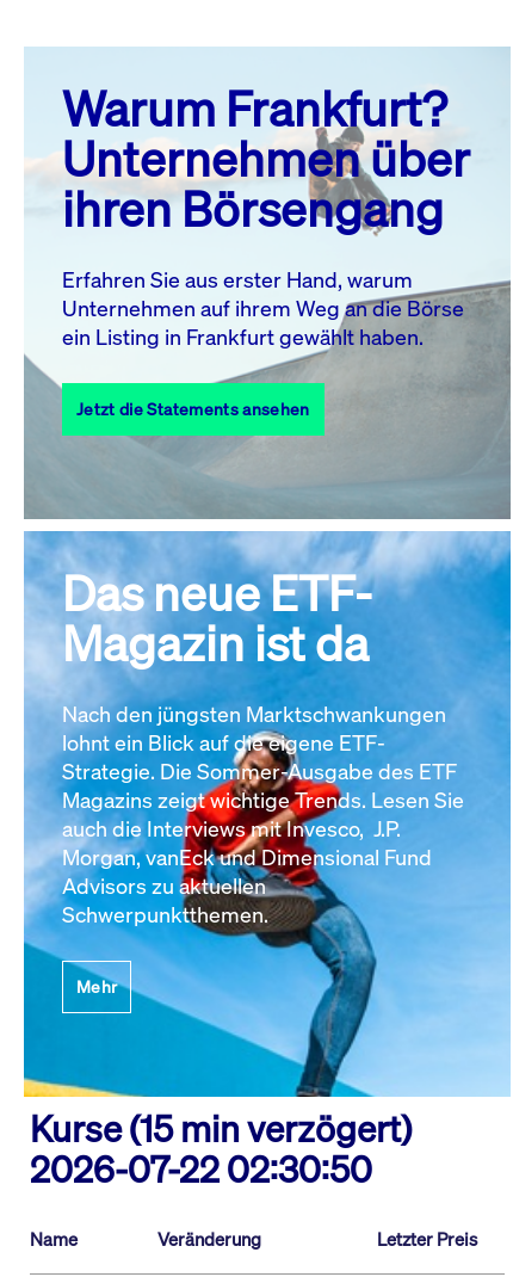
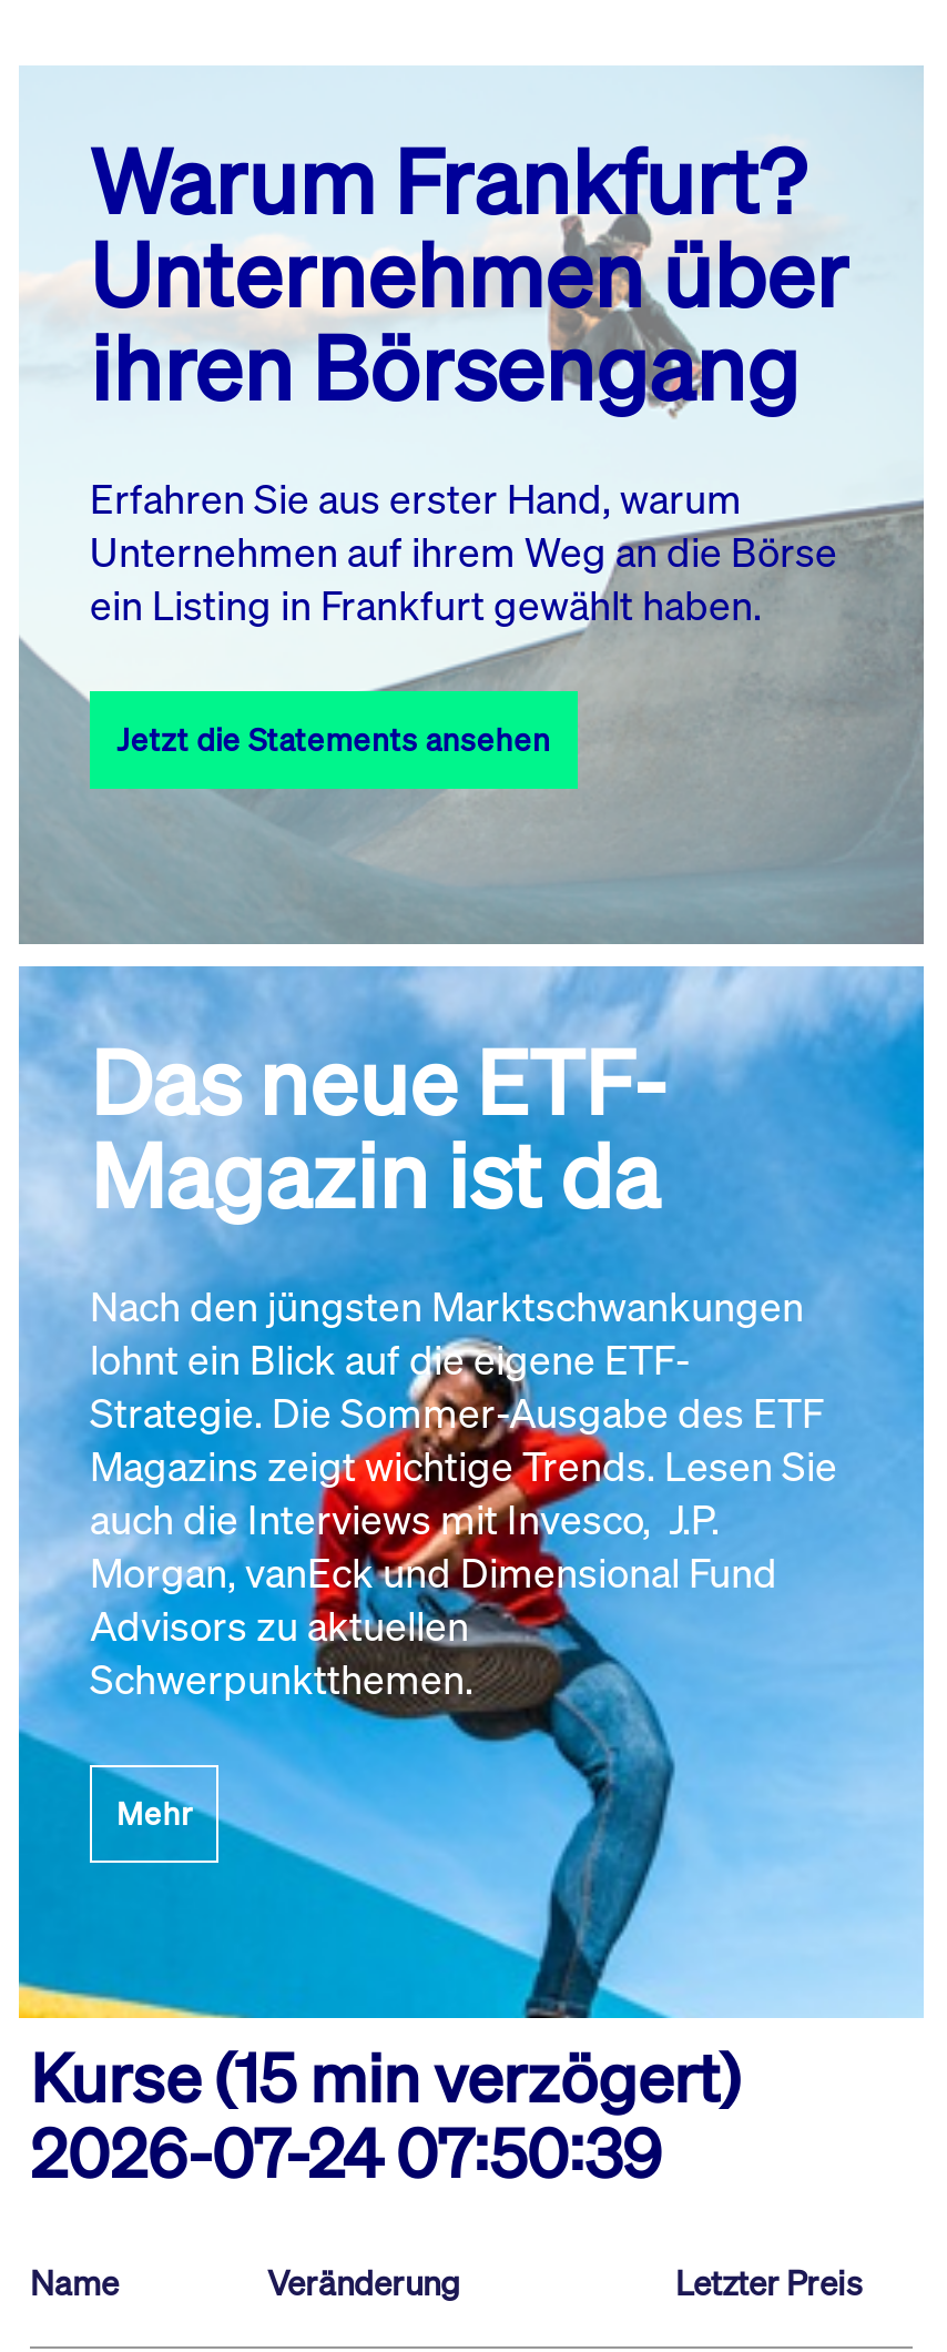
- 2026-07-22 02:30:50
+ 2026-07-24 07:50:39
